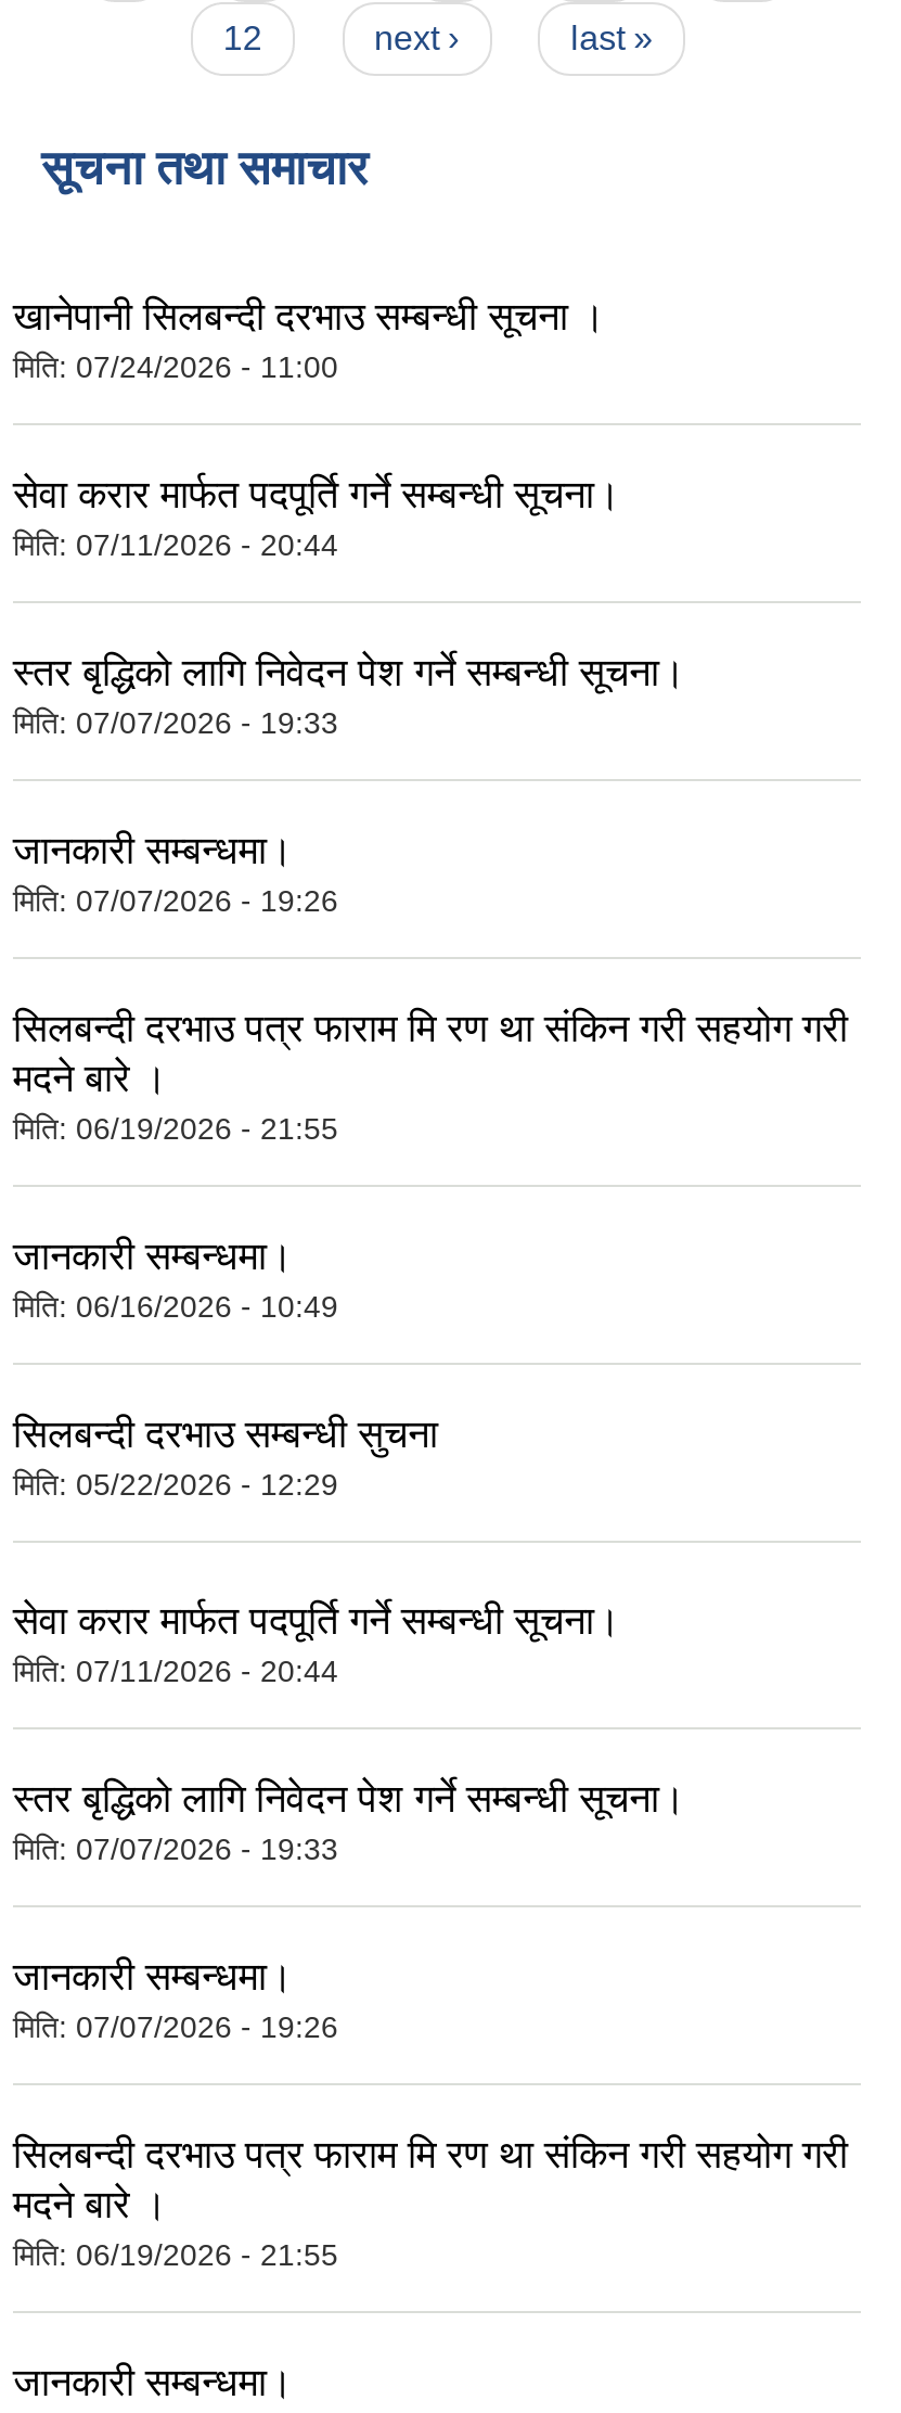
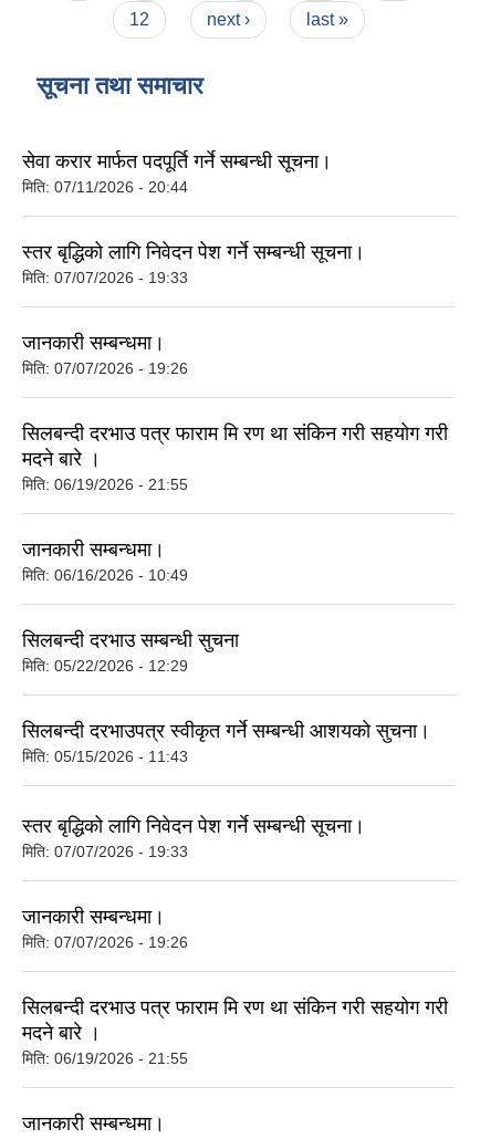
- खानेपानी सिलबन्दी दरभाउ सम्बन्धी सूचना ।
- मिति: 07/24/2026 - 11:00

- सेवा करार मार्फत पदपूर्ति गर्ने सम्बन्धी सूचना।
- मिति: 07/11/2026 - 20:44
+ सिलबन्दी दरभाउपत्र स्वीकृत गर्ने सम्बन्धी आशयको सुचना।
+ मिति: 05/15/2026 - 11:43
